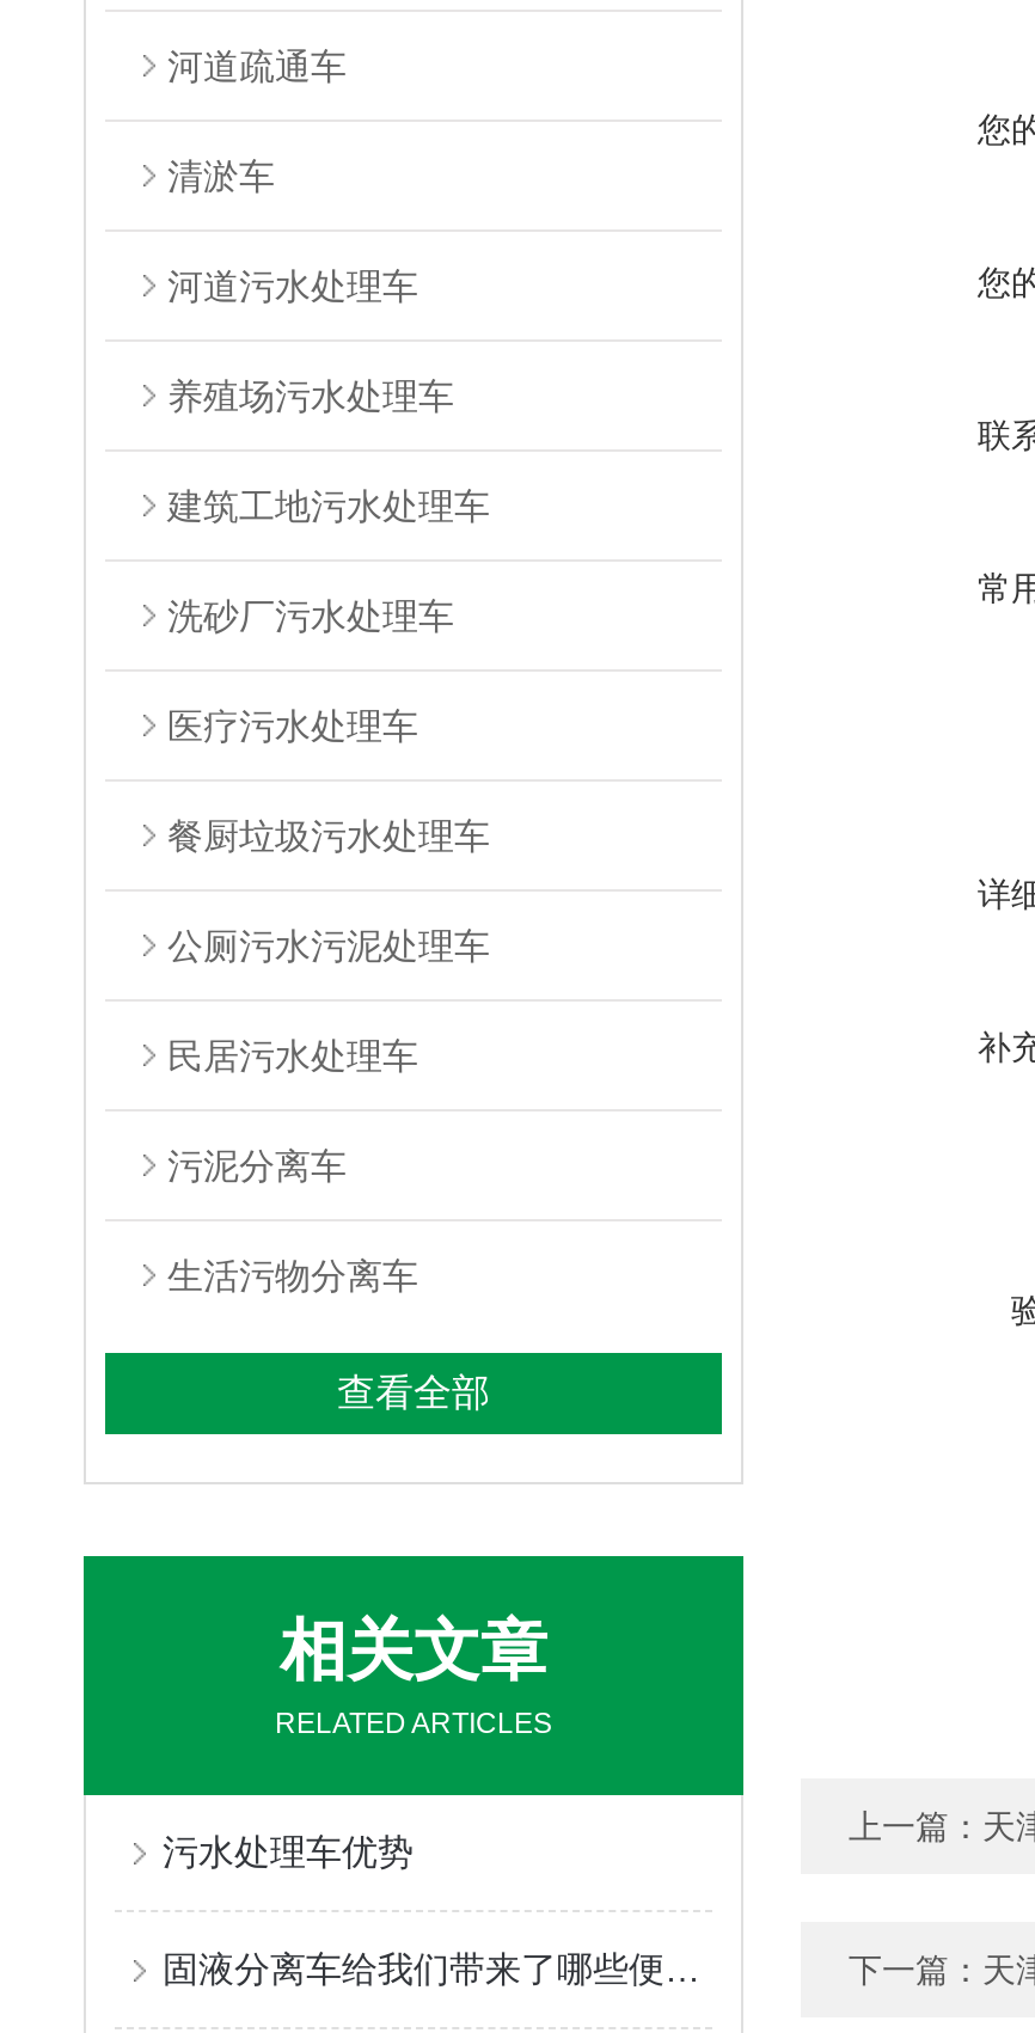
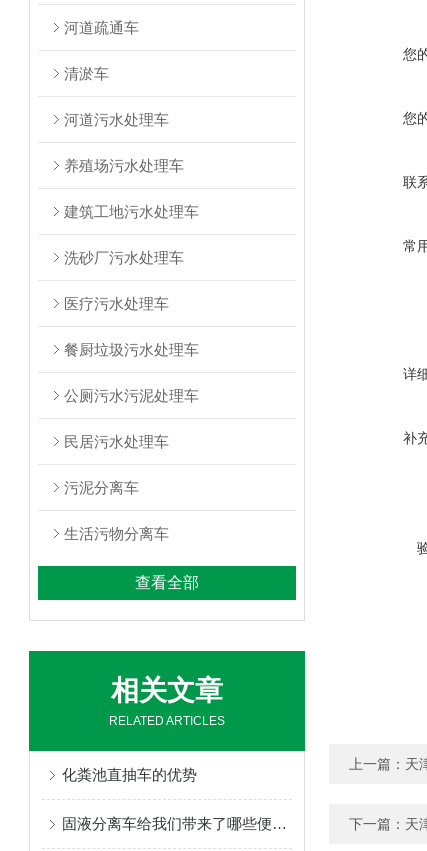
- 污水处理车优势
+ 化粪池直抽车的优势
